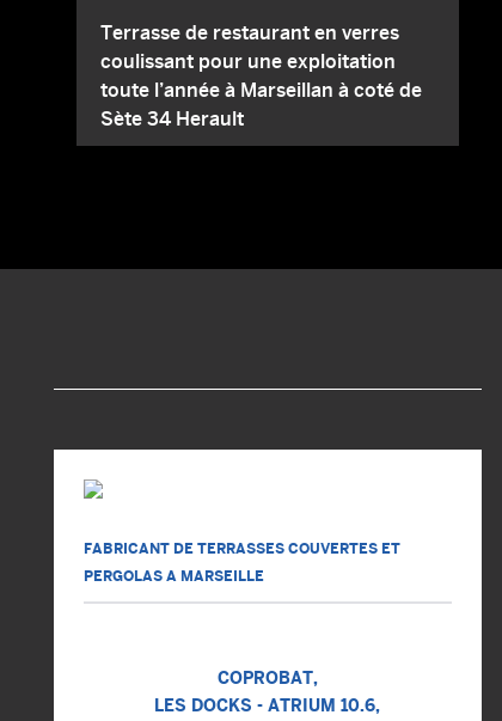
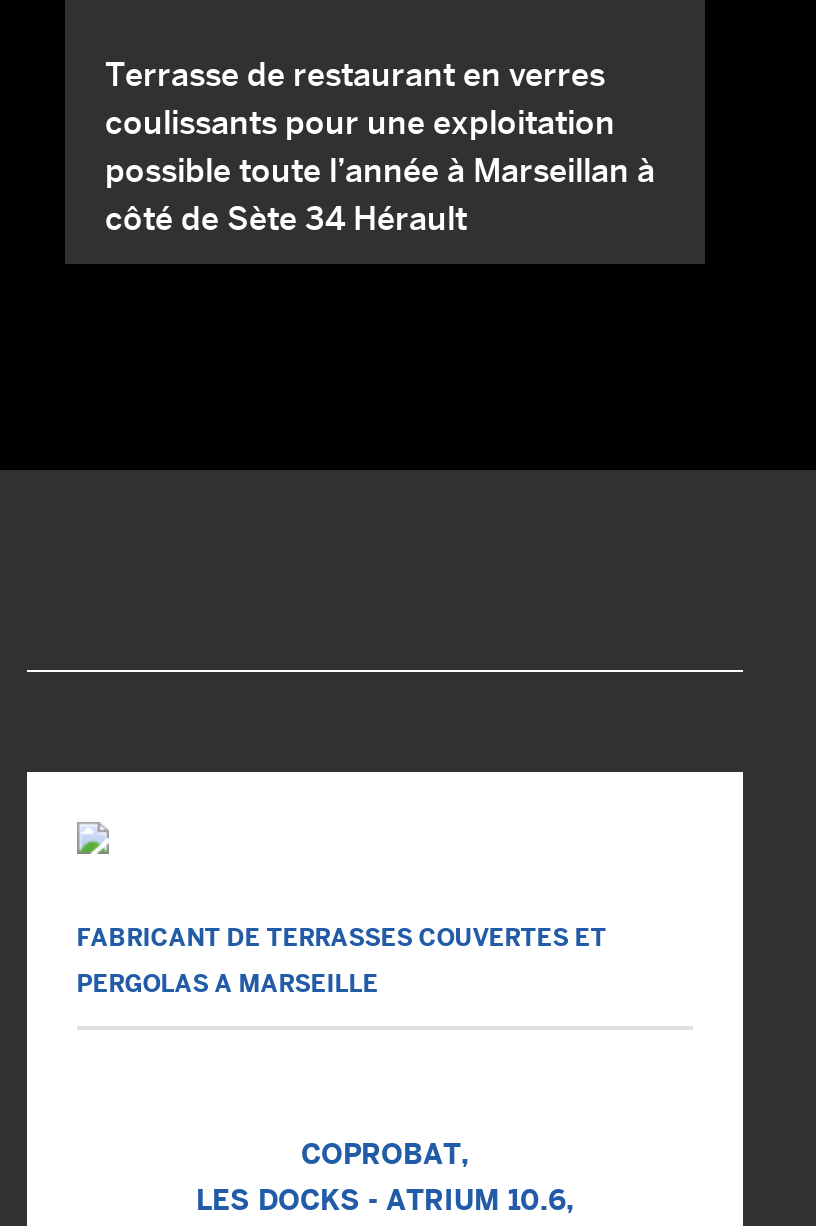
- coulissant pour une exploitation
- toute l’année à Marseillan à coté de
- Sète 34 Herault
+ coulissants pour une exploitation
+ possible toute l’année à Marseillan à
+ côté de Sète 34 Hérault
